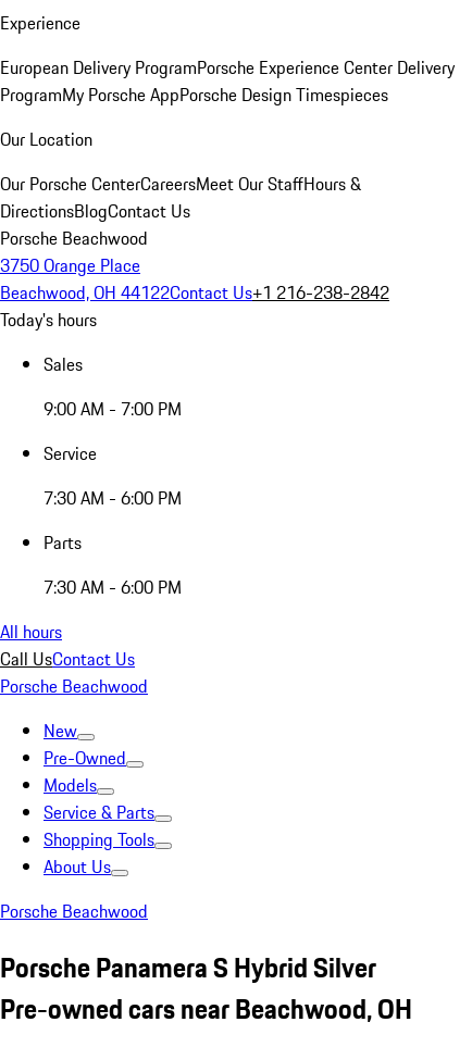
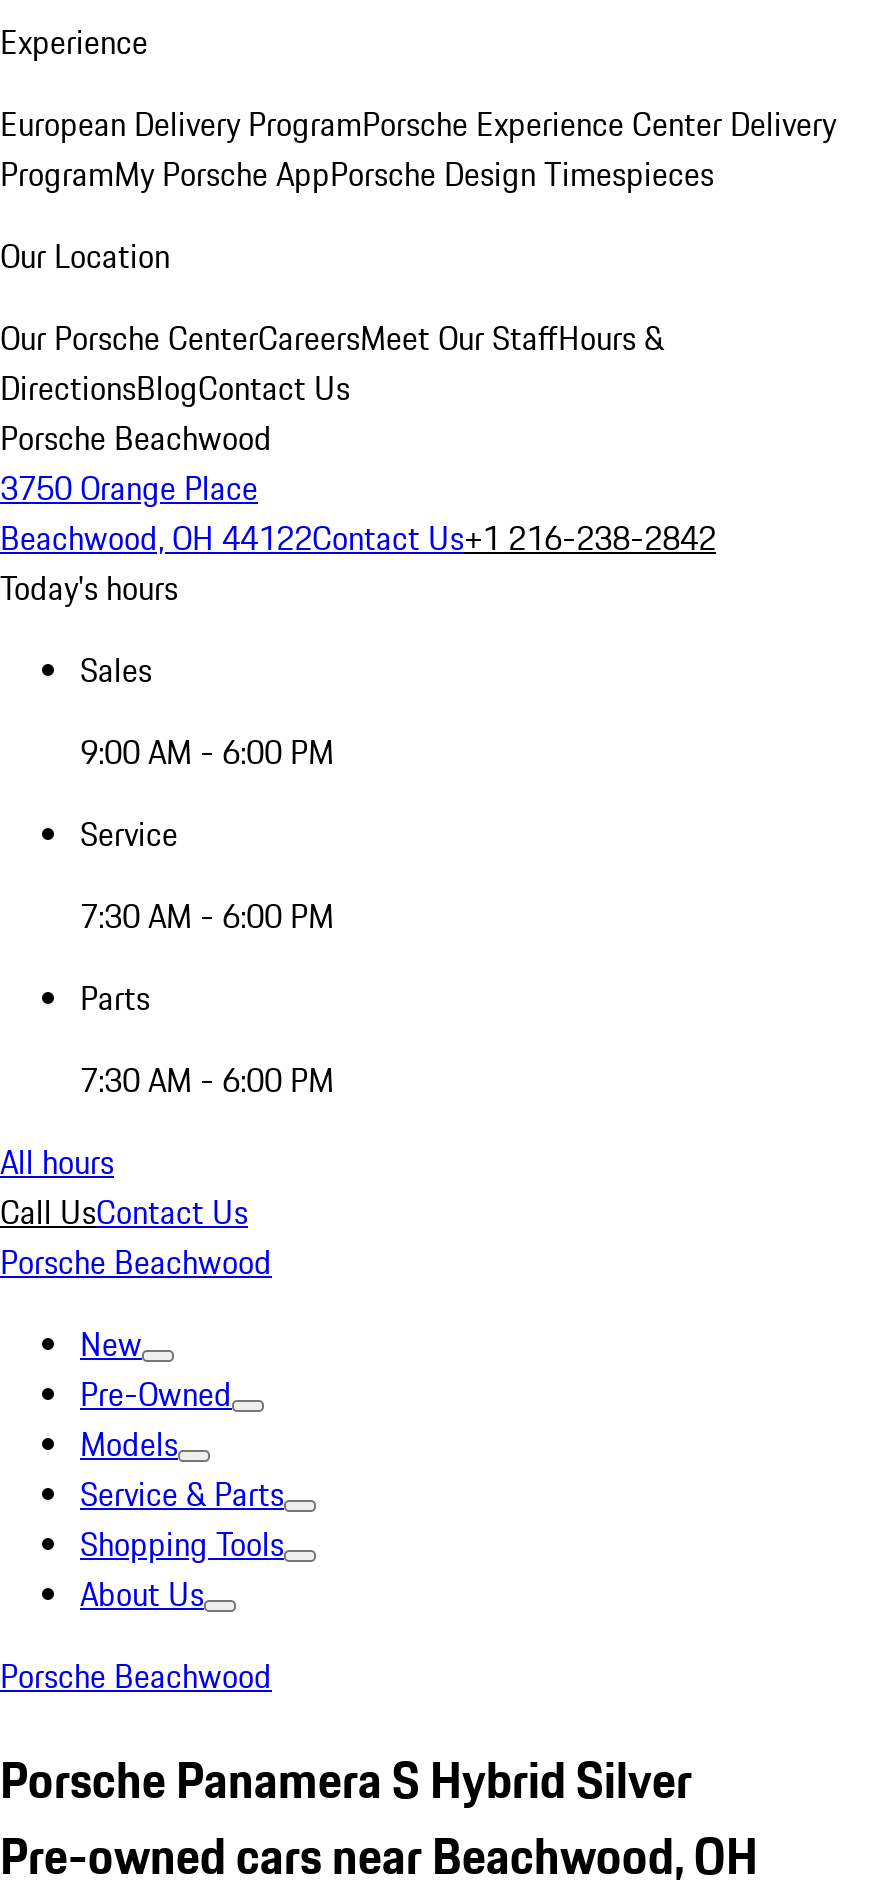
- 9:00 AM - 7:00 PM
+ 9:00 AM - 6:00 PM
